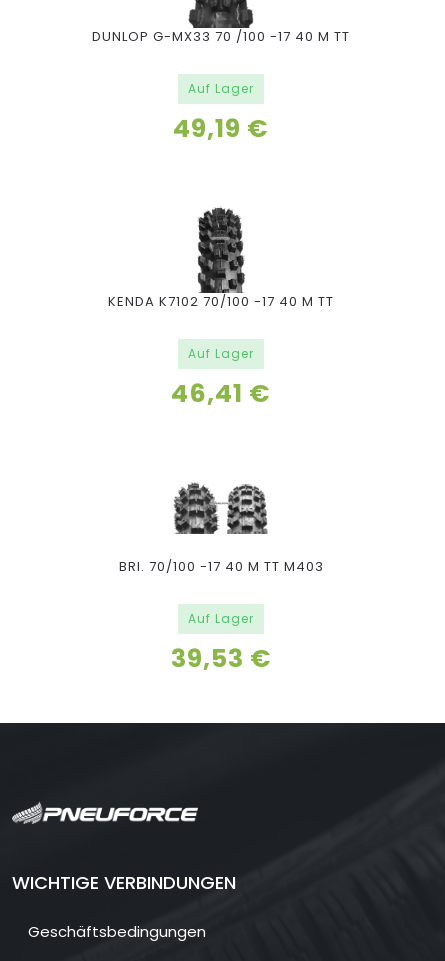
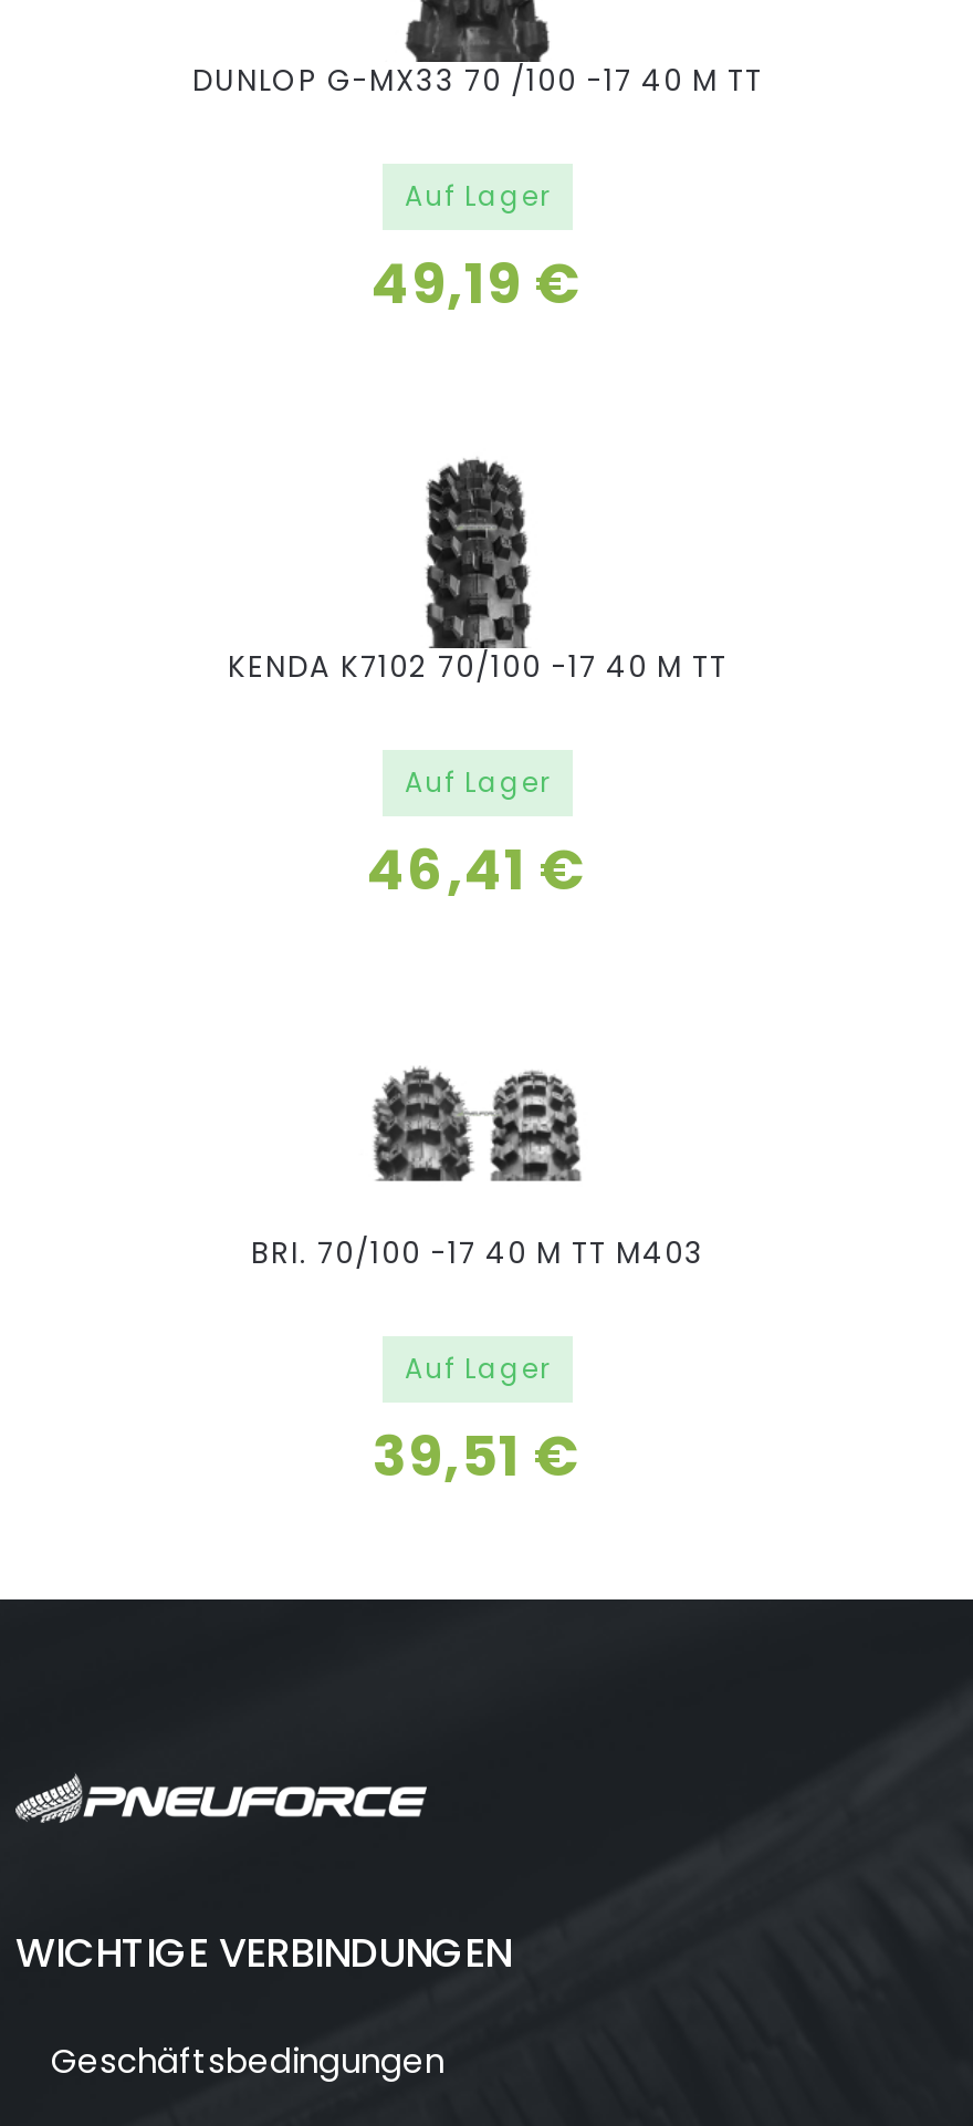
- 39,53 €
+ 39,51 €
